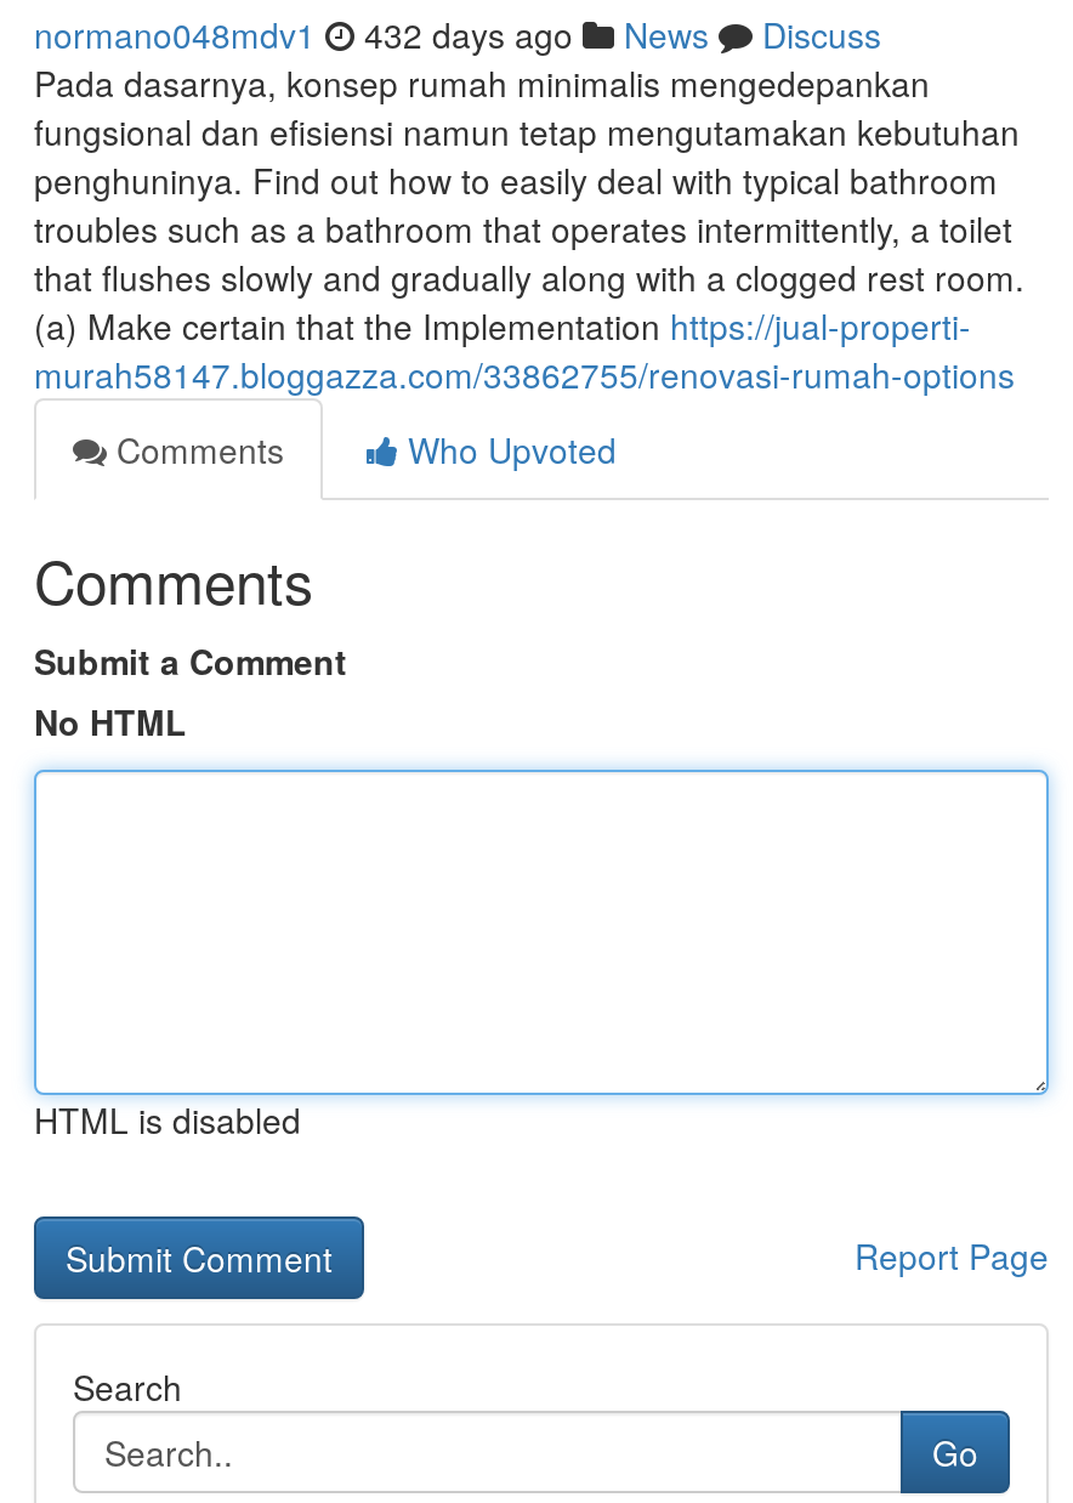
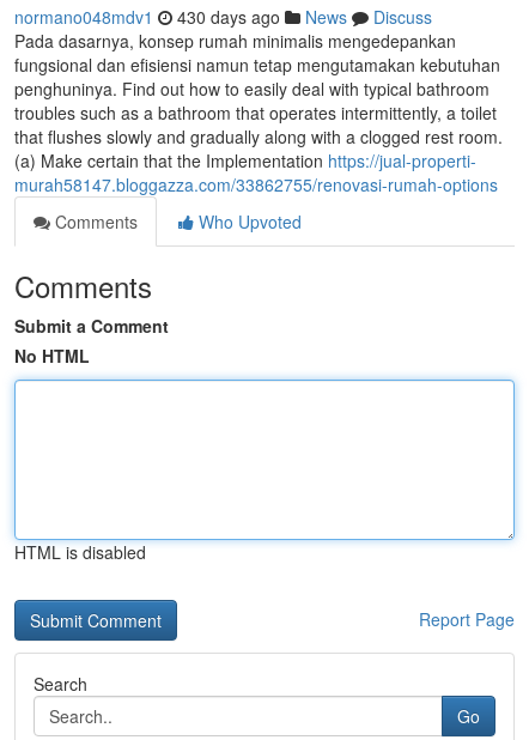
- normano048mdv1 432 days ago News Discuss
+ normano048mdv1 430 days ago News Discuss
